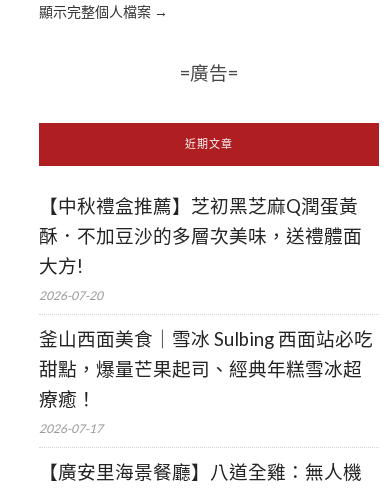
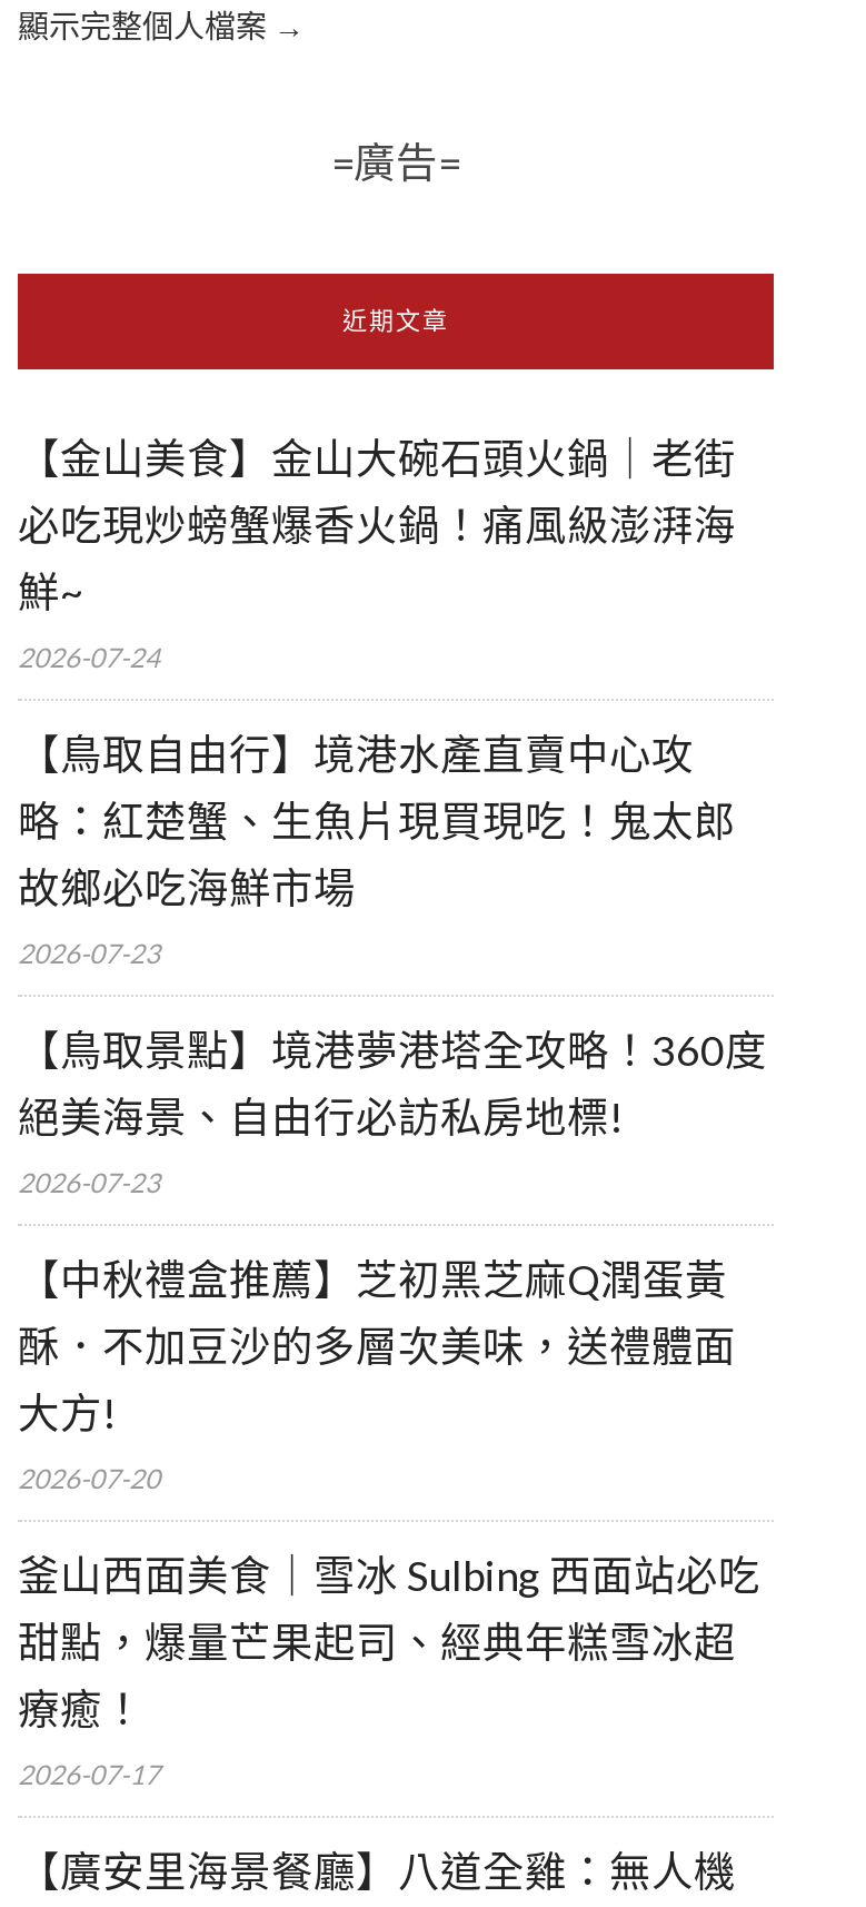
+ 【金山美食】金山大碗石頭火鍋｜老街
+ 必吃現炒螃蟹爆香火鍋！痛風級澎湃海
+ 鮮~
+ 2026-07-24
+ 【鳥取自由行】境港水產直賣中心攻
+ 略：紅楚蟹、生魚片現買現吃！鬼太郎
+ 故鄉必吃海鮮市場
+ 2026-07-23
+ 【鳥取景點】境港夢港塔全攻略！360度
+ 絕美海景、自由行必訪私房地標!
+ 2026-07-23
